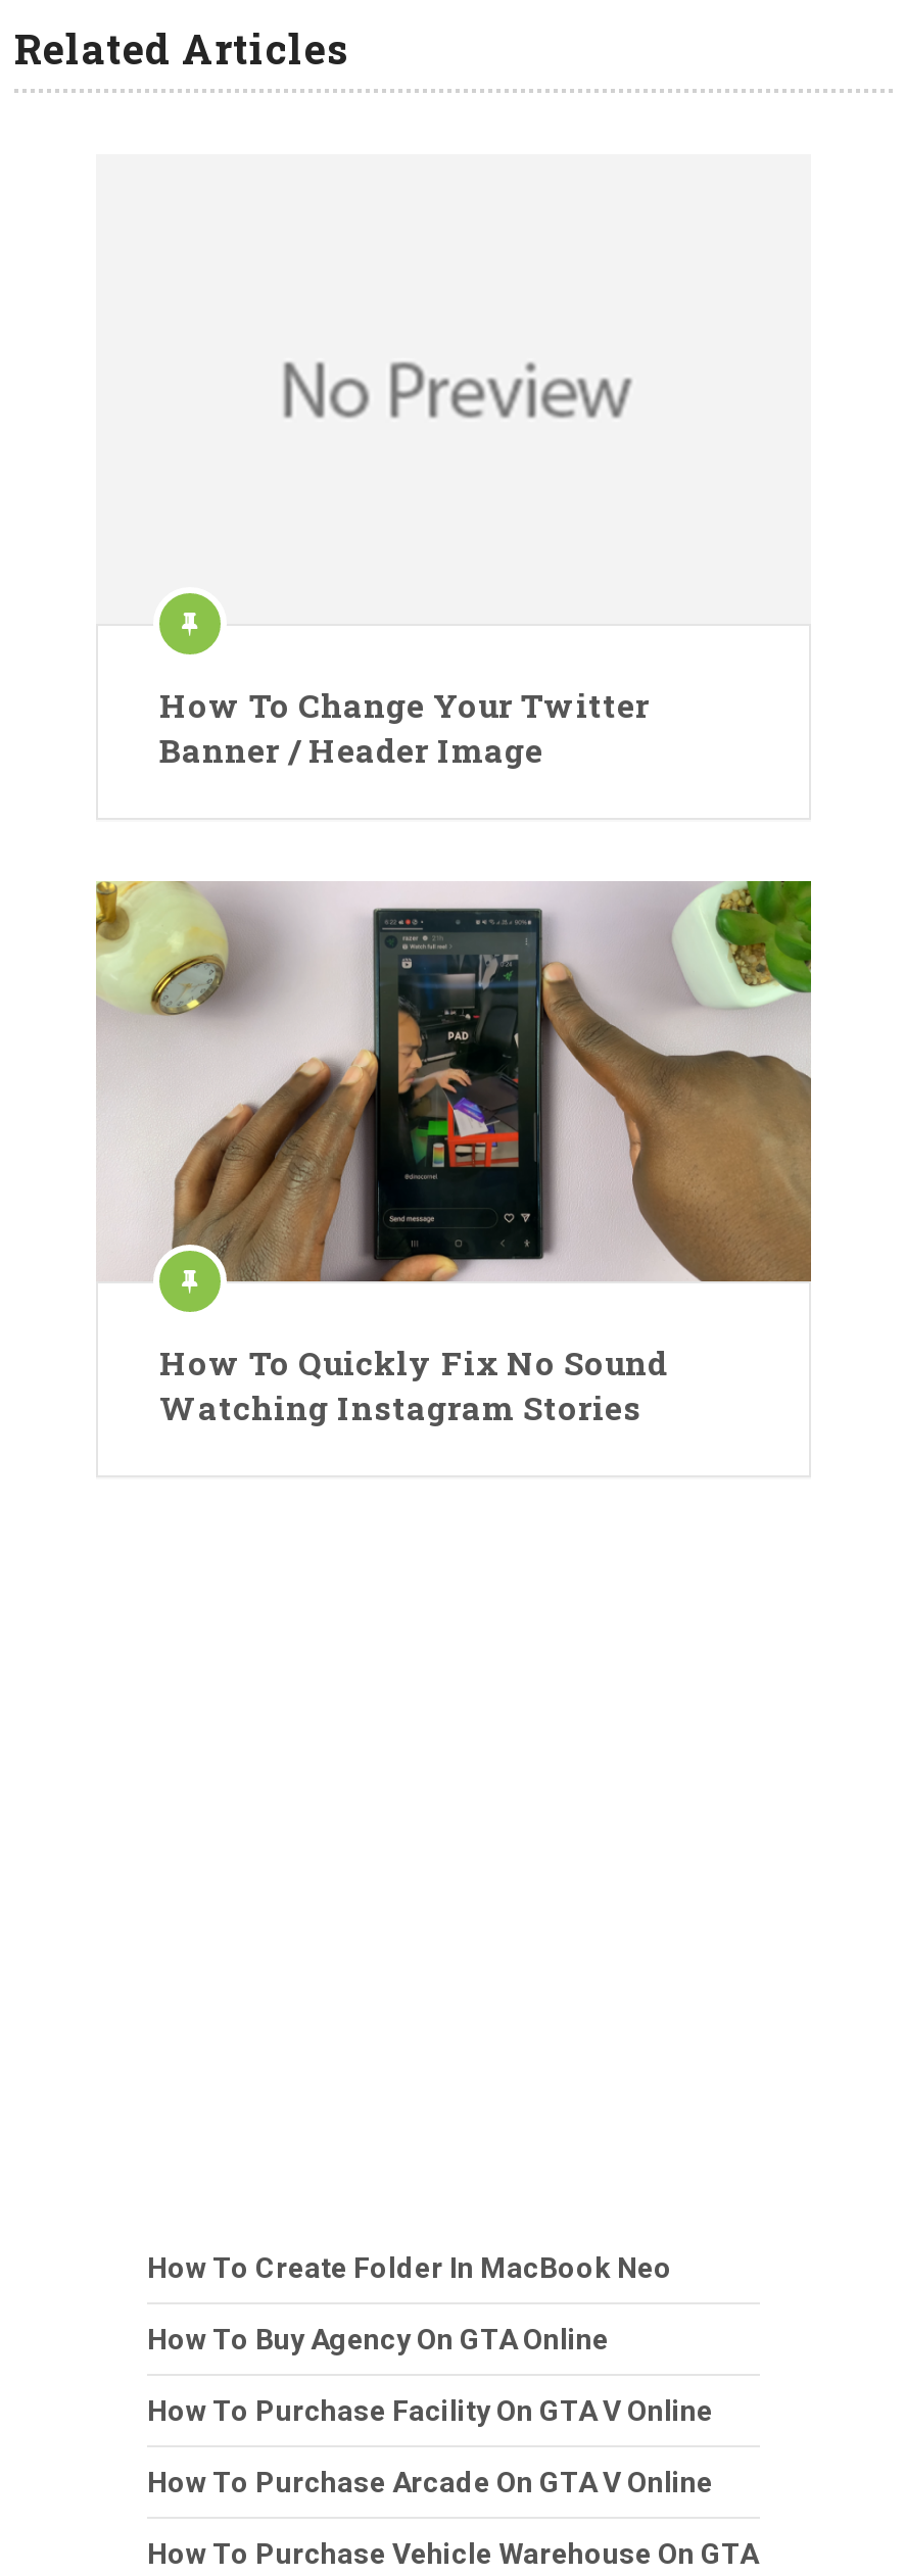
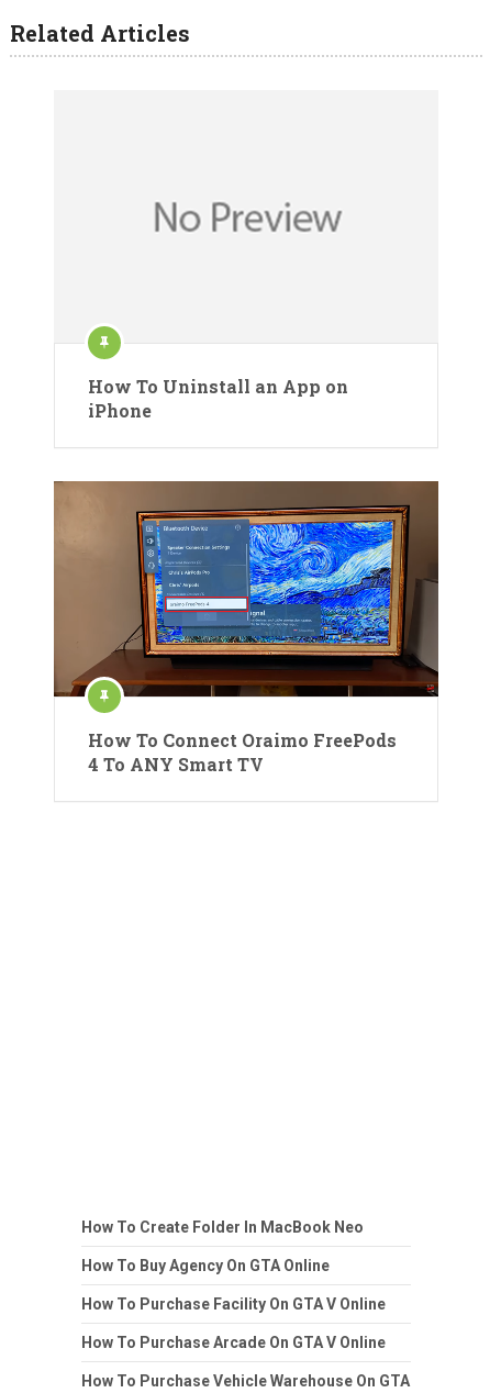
- How To Change Your Twitter
- Banner / Header Image
+ How To Uninstall an App on
+ iPhone

- [image]
- How To Quickly Fix No Sound
- Watching Instagram Stories
+ [image]
+ How To Connect Oraimo FreePods
+ 4 To ANY Smart TV
